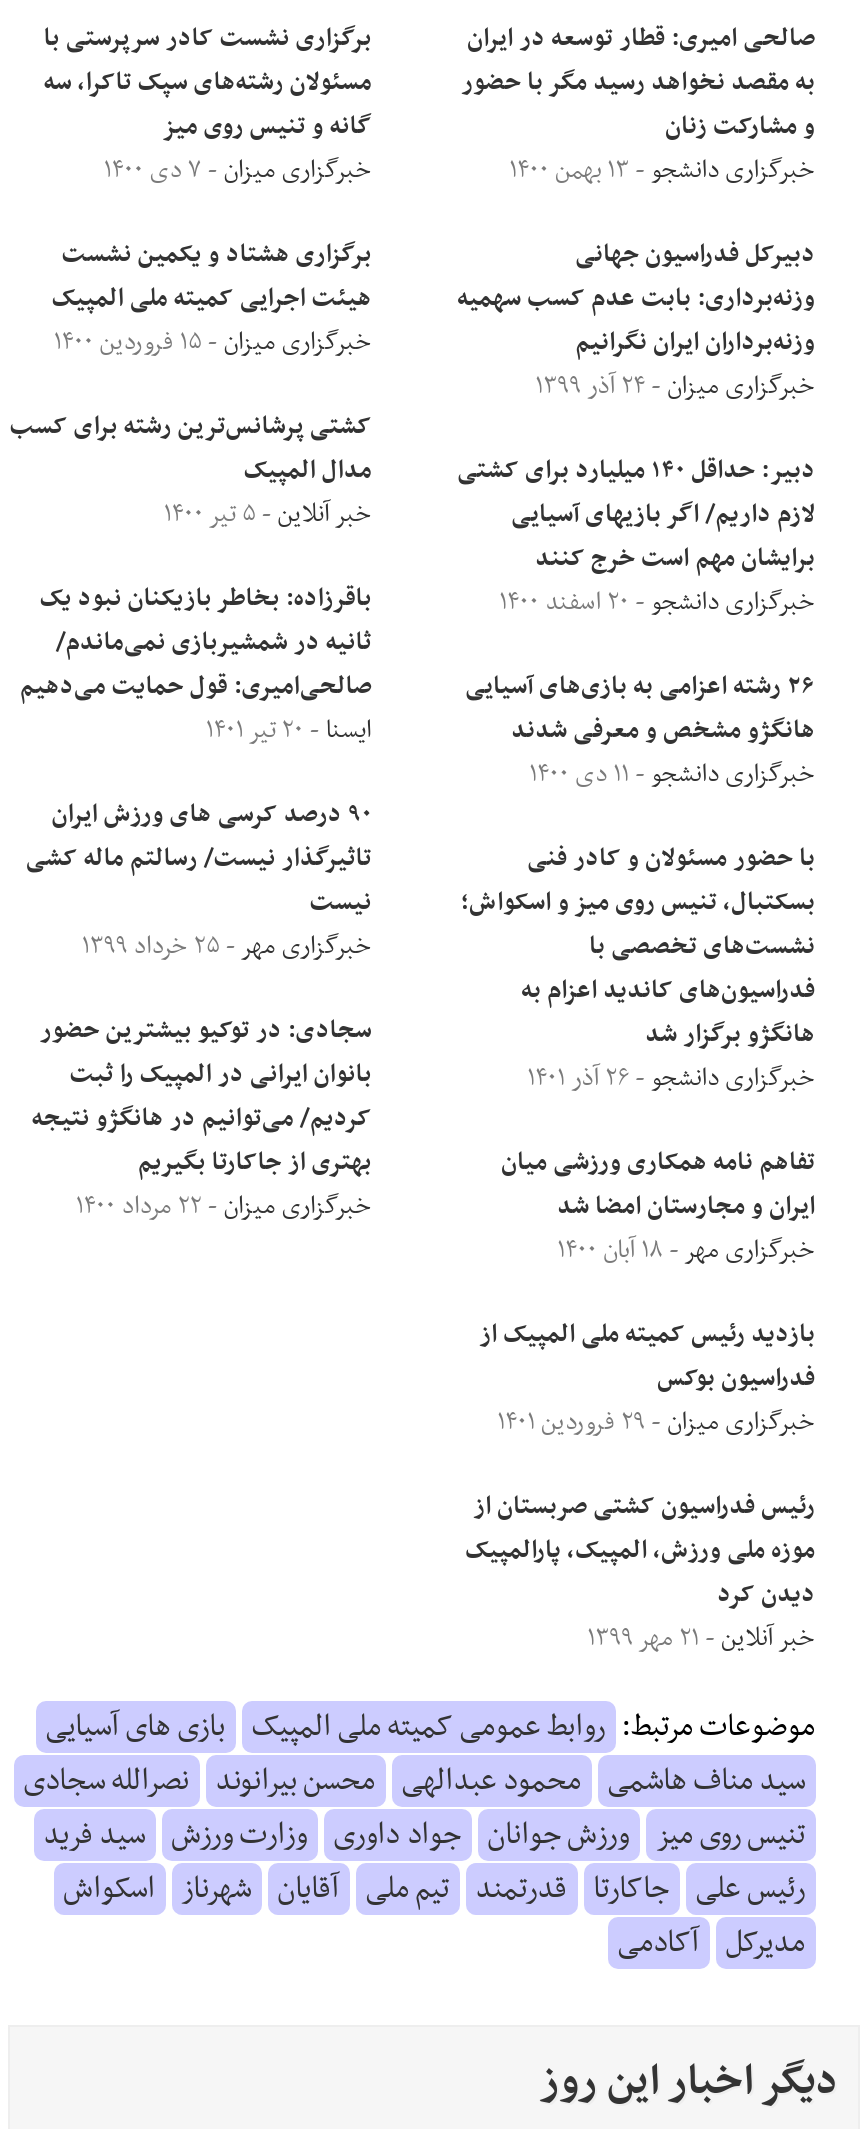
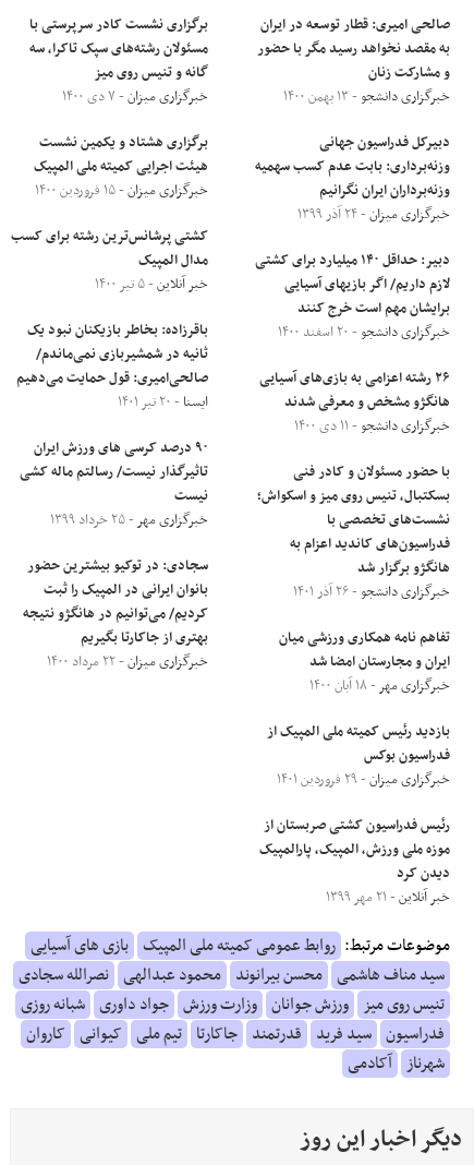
- سید مناف هاشمی محمود عبدالهی محسن بیرانوند نصرالله سجادی
+ سید مناف هاشمی محسن بیرانوند محمود عبدالهی نصرالله سجادی

- تنیس روی میز ورزش جوانان جواد داوری وزارت ورزش سید فرید
+ تنیس روی میز ورزش جوانان وزارت ورزش جواد داوری شبانه روزی

- رئیس علی جاکارتا قدرتمند تیم ملی آقایان شهرناز اسکواش
+ فدراسیون سید فرید قدرتمند جاکارتا تیم ملی کیوانی کاروان

- مدیرکل آکادمی
+ شهرناز آکادمی
